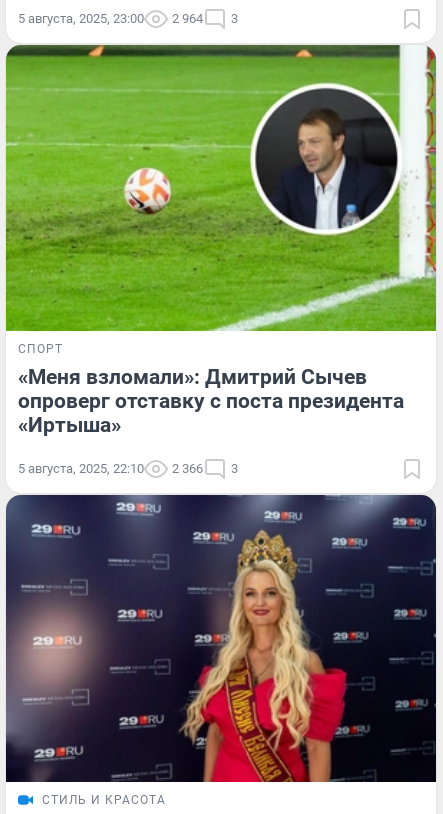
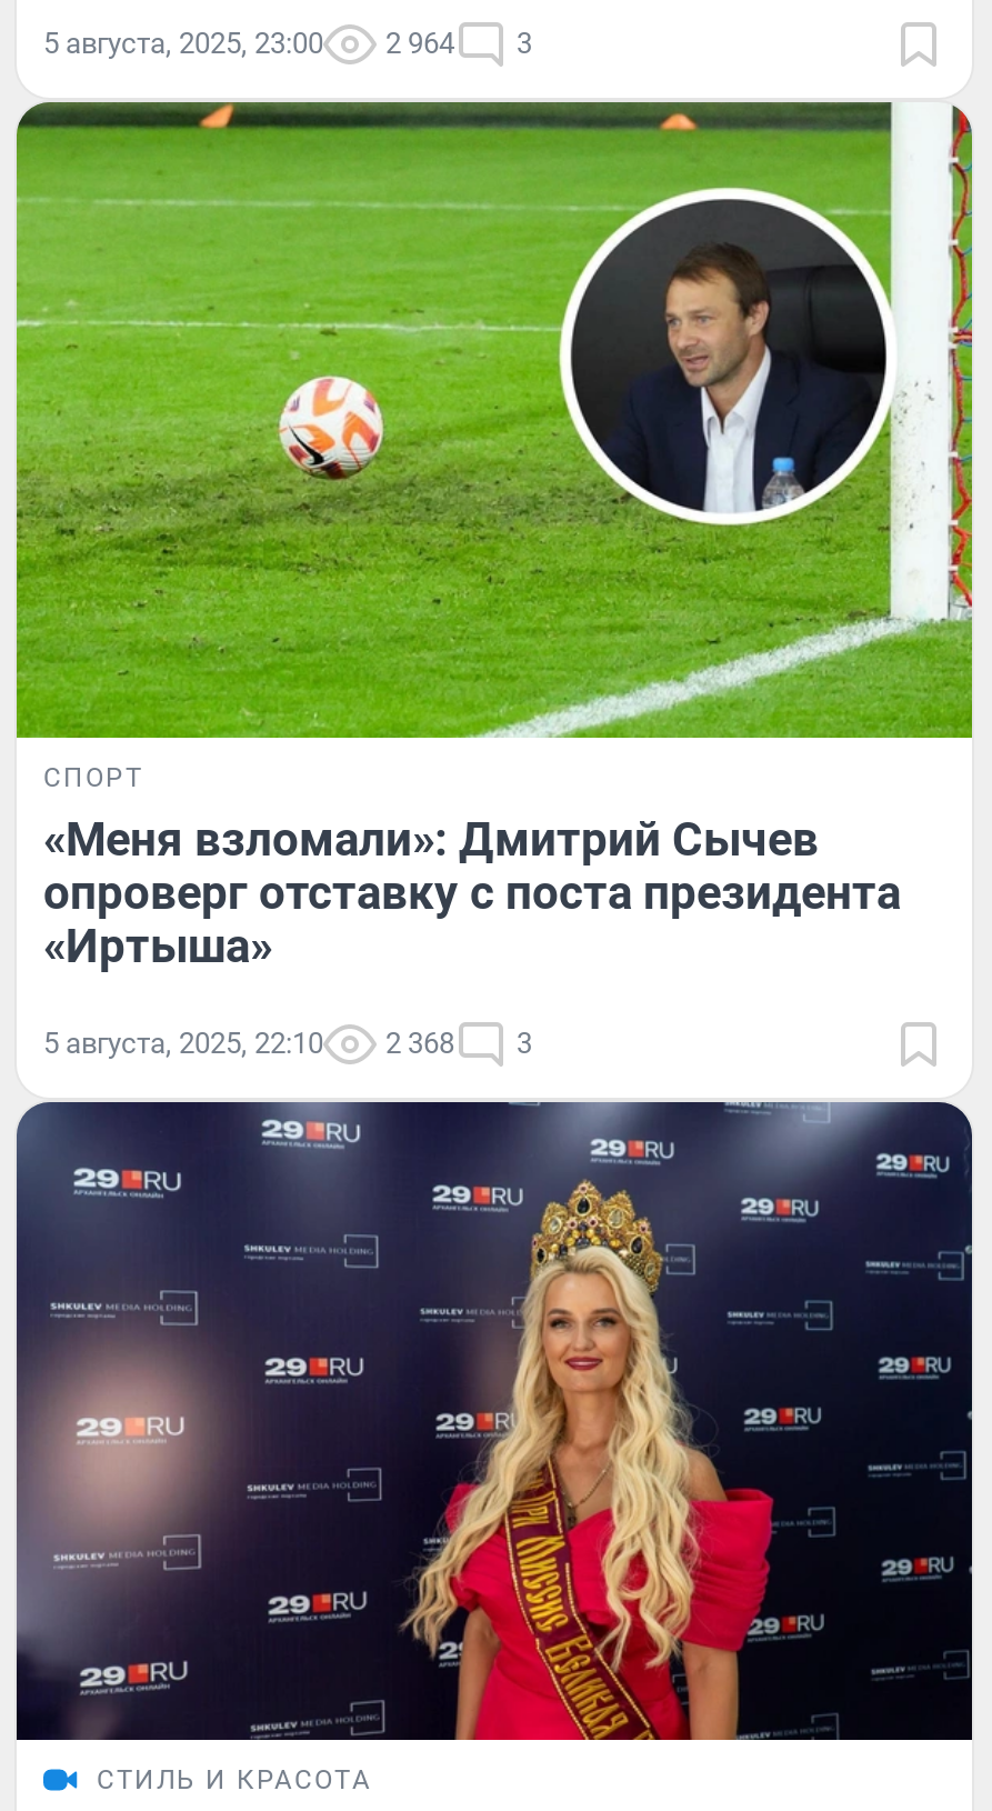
- 5 августа, 2025, 22:10 2 366 3
+ 5 августа, 2025, 22:10 2 368 3
